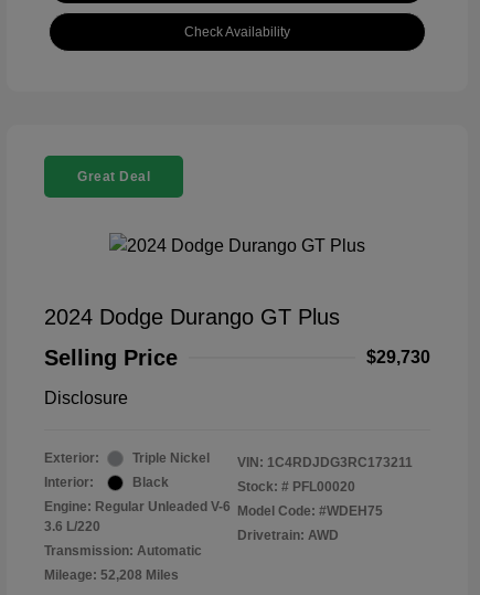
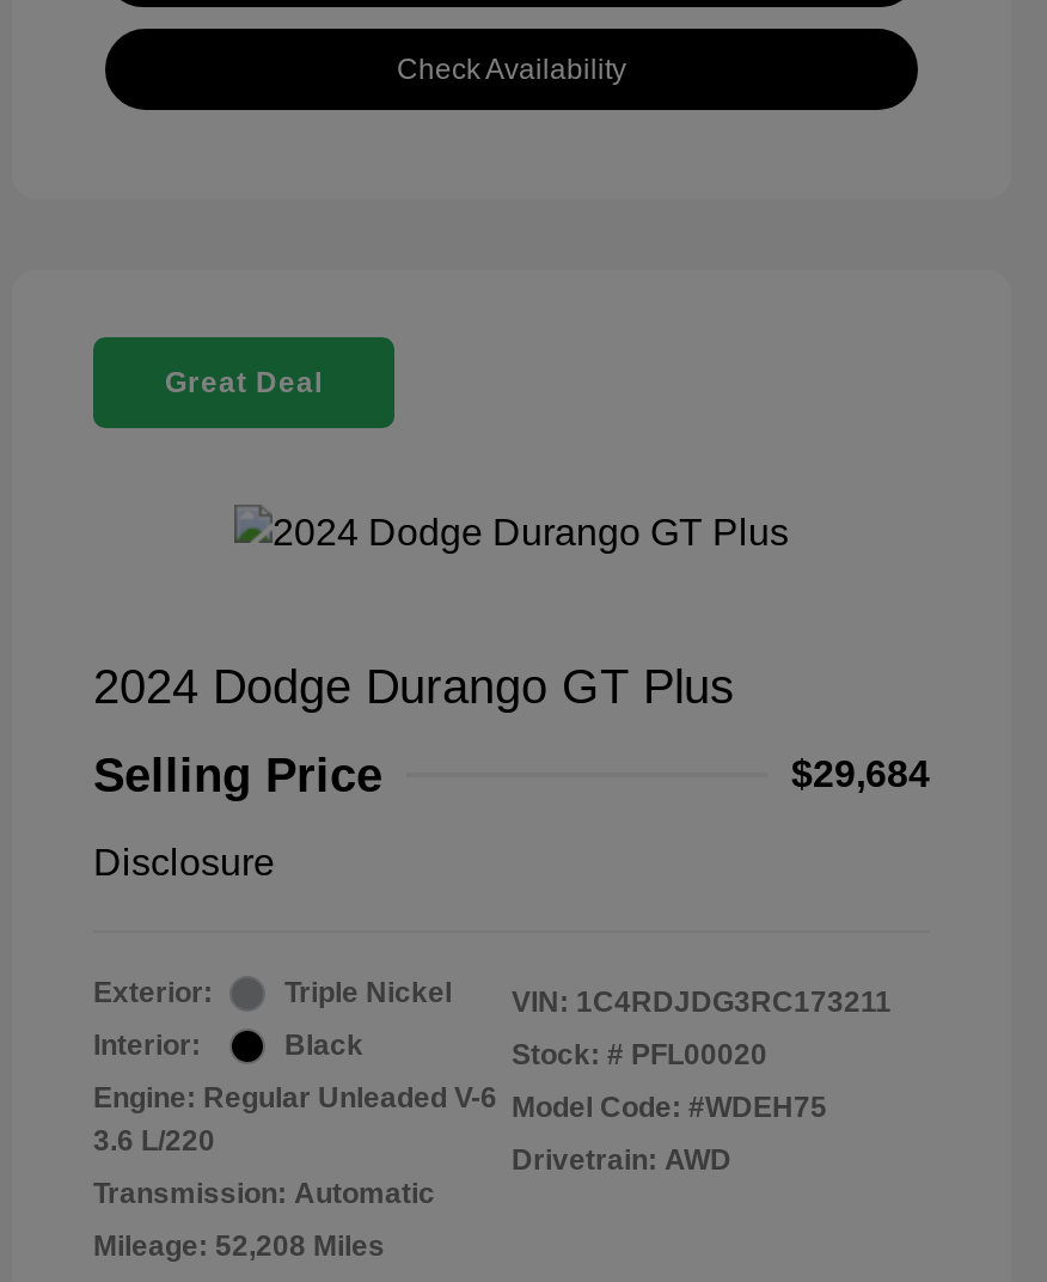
- $29,730
+ $29,684
